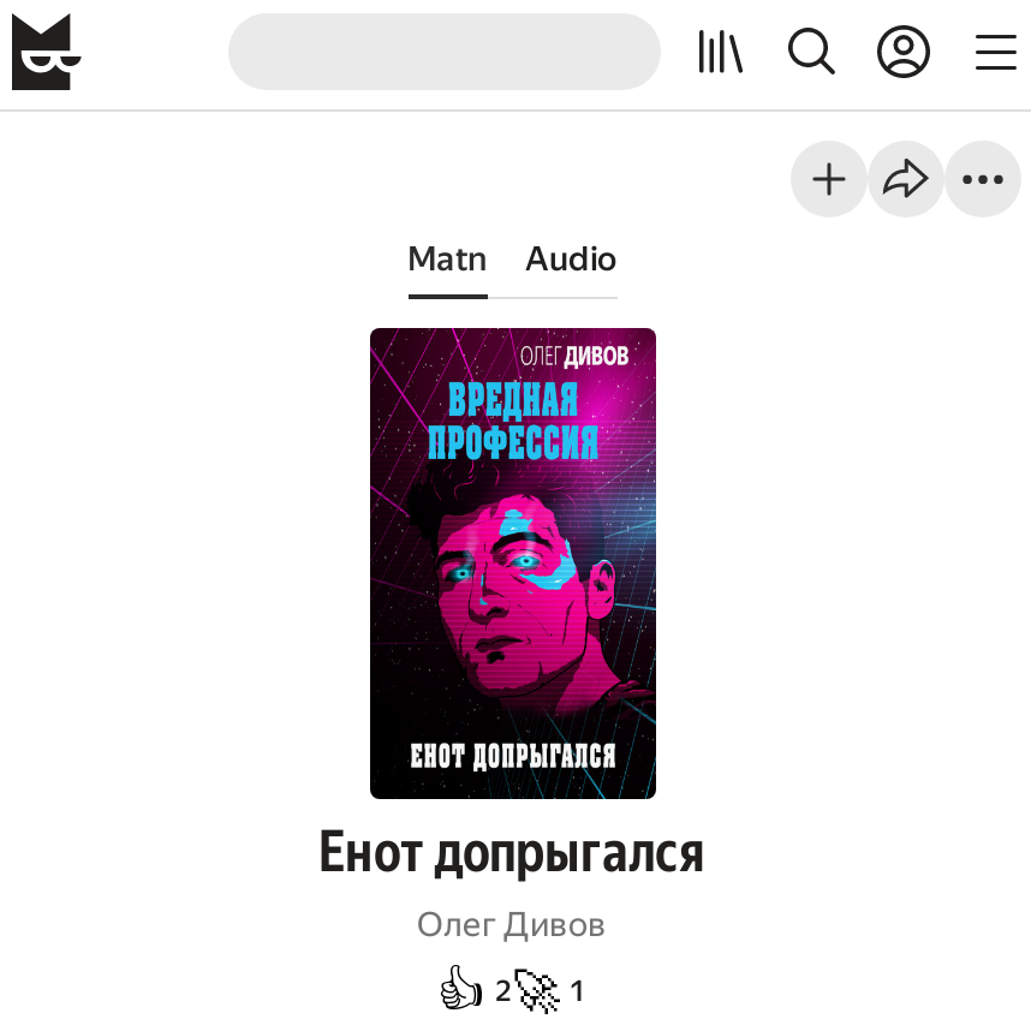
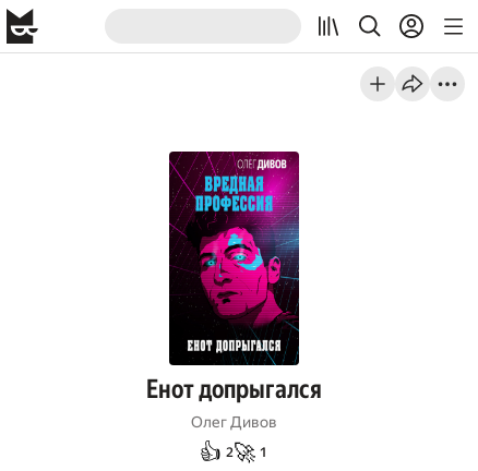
- Matn
- Audio
